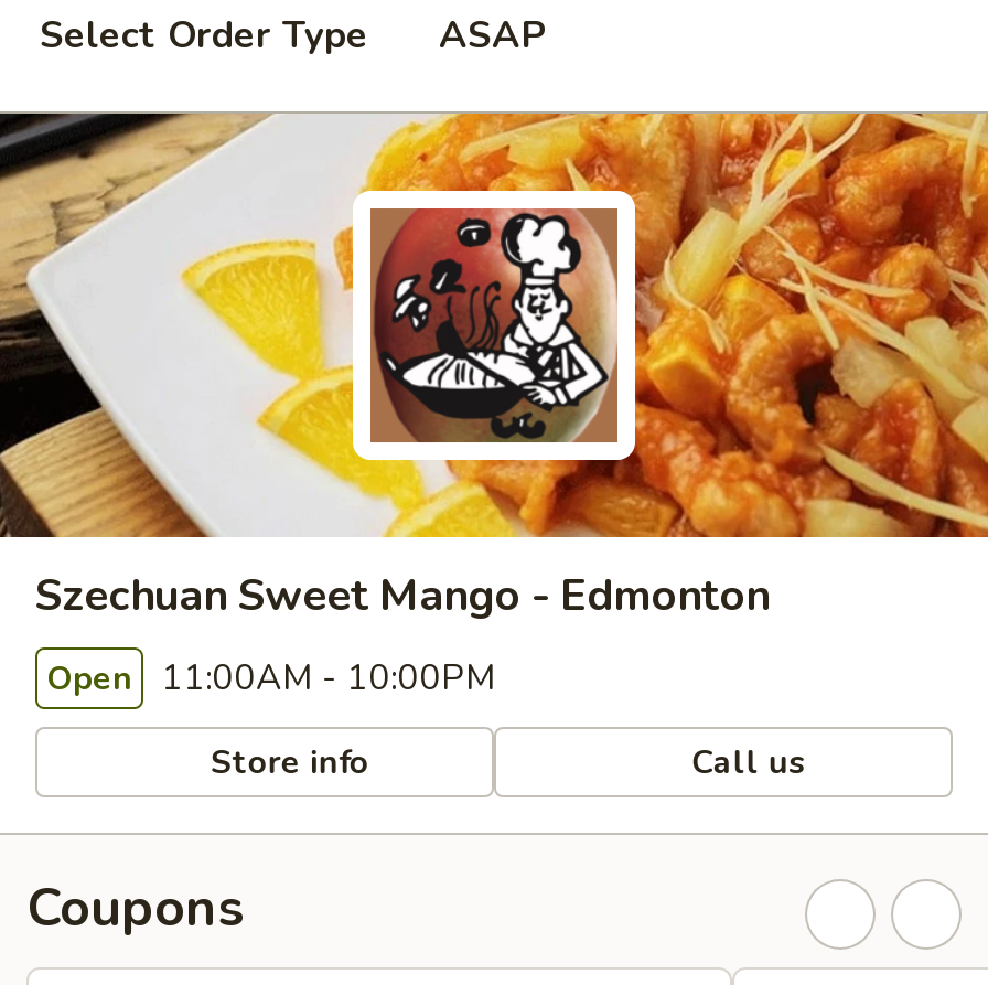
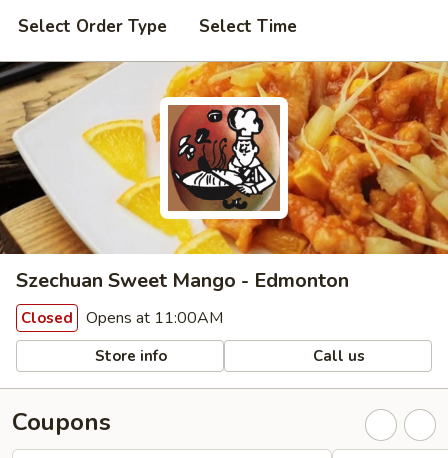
- ASAP
+ Select Time

- Open 11:00AM - 10:00PM
+ Closed Opens at 11:00AM
